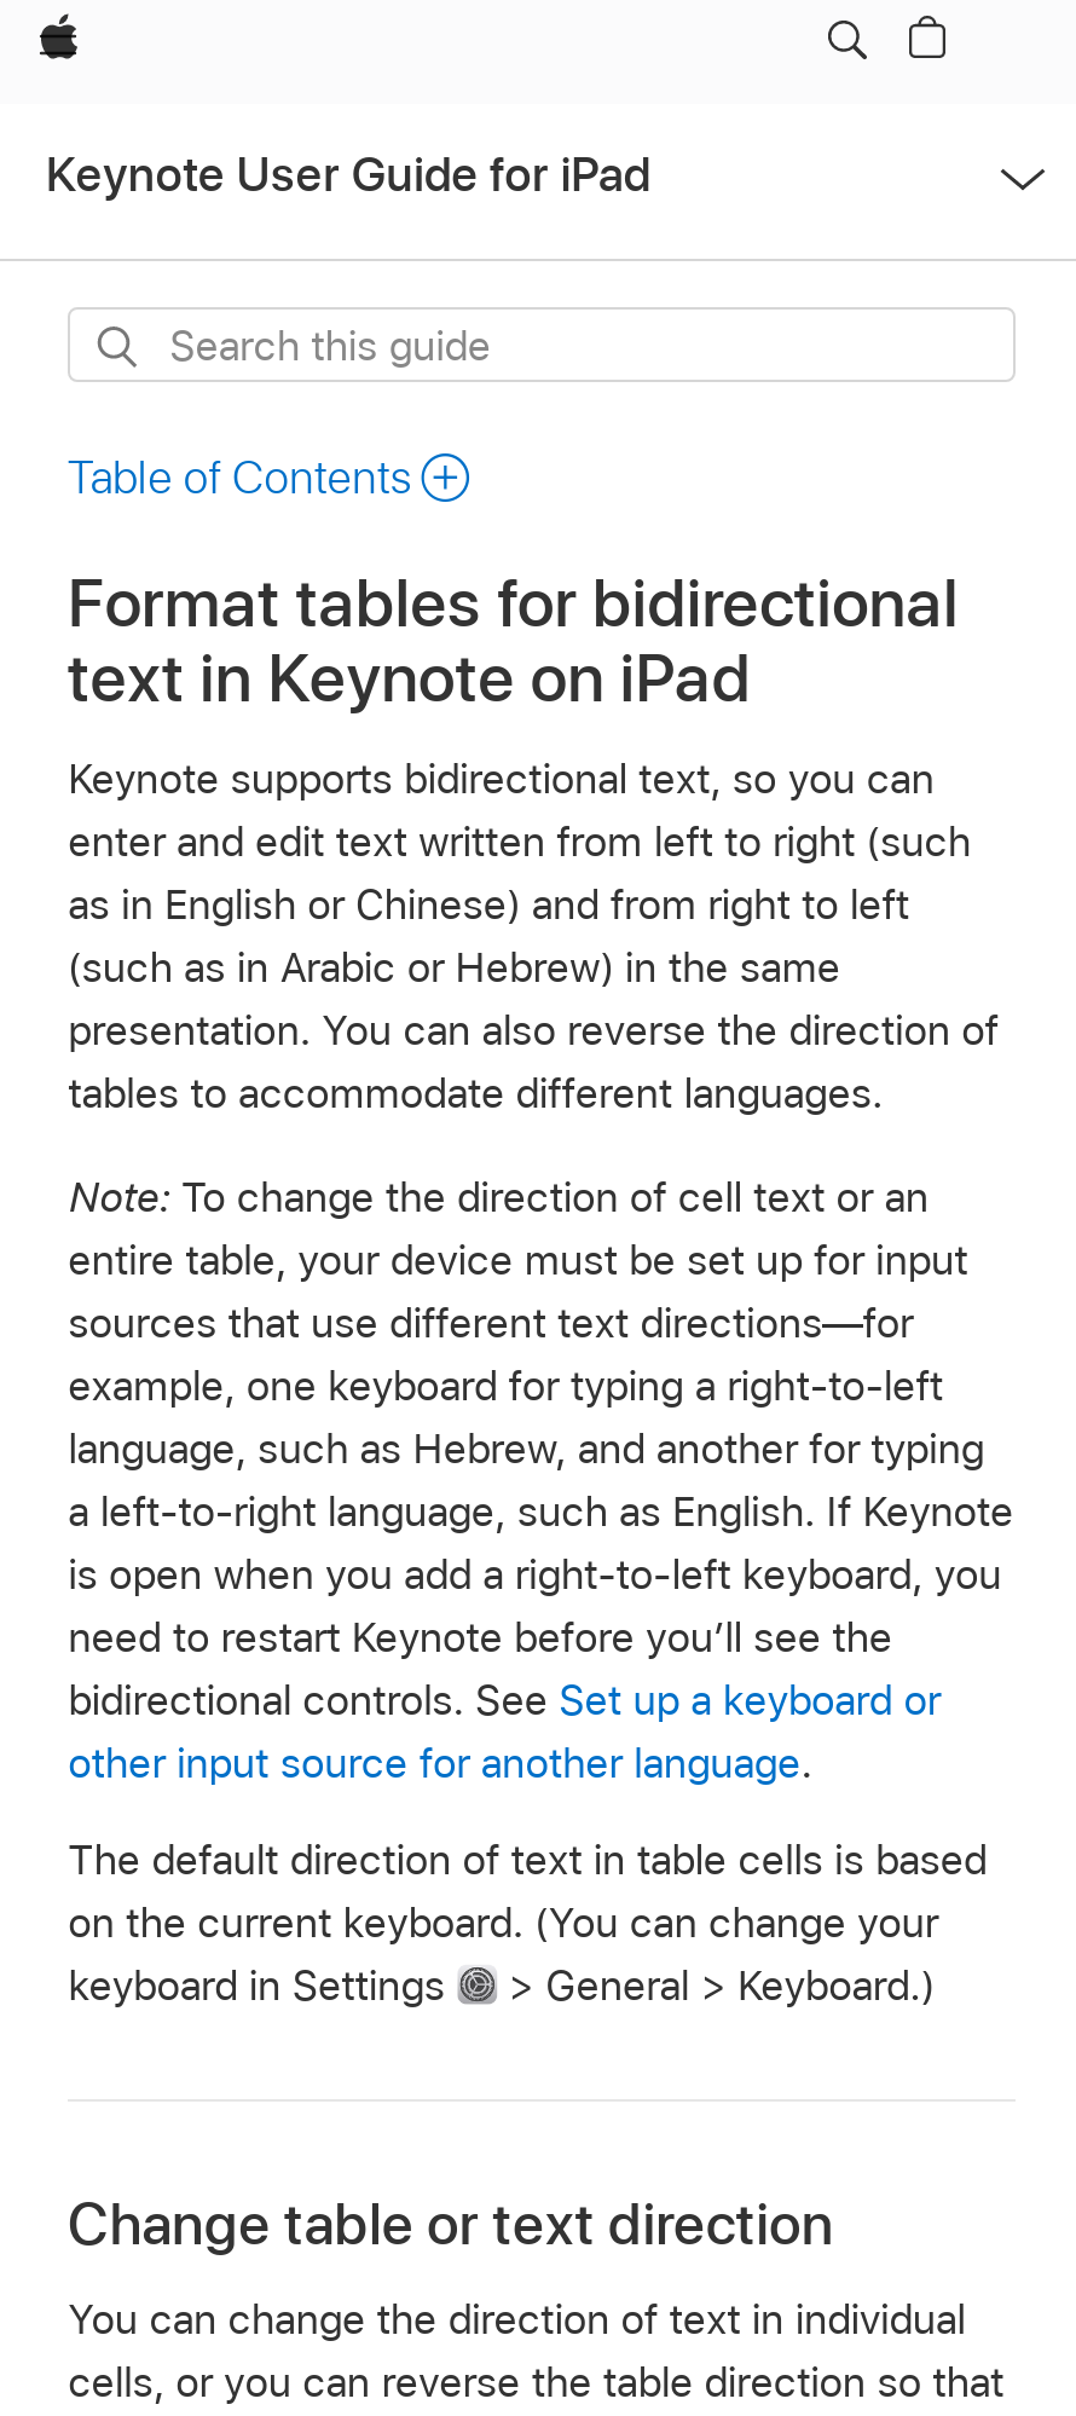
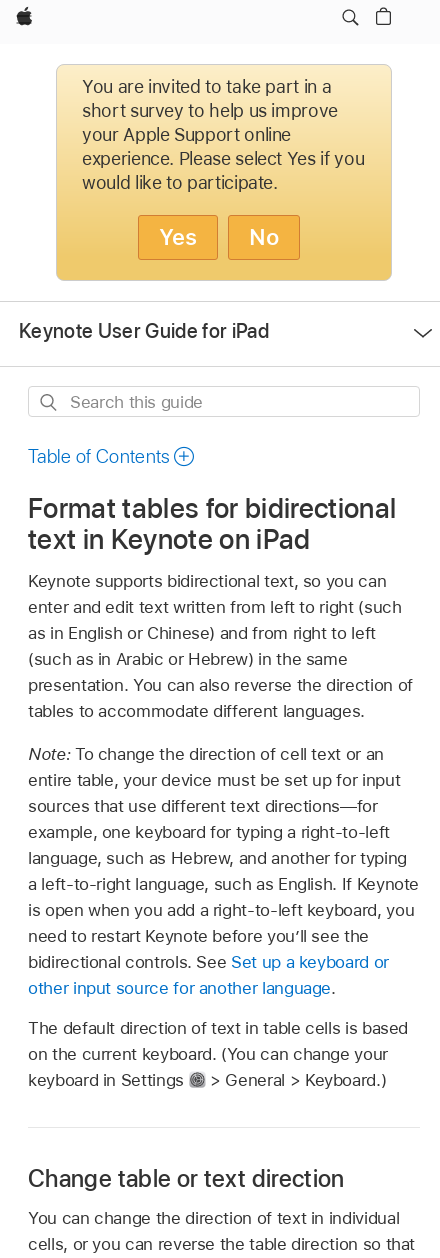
+ [image]
+ You are invited to take part in a
+ short survey to help us improve
+ your Apple Support online
+ experience. Please select Yes if you
+ would like to participate.
+ Yes
+ No
